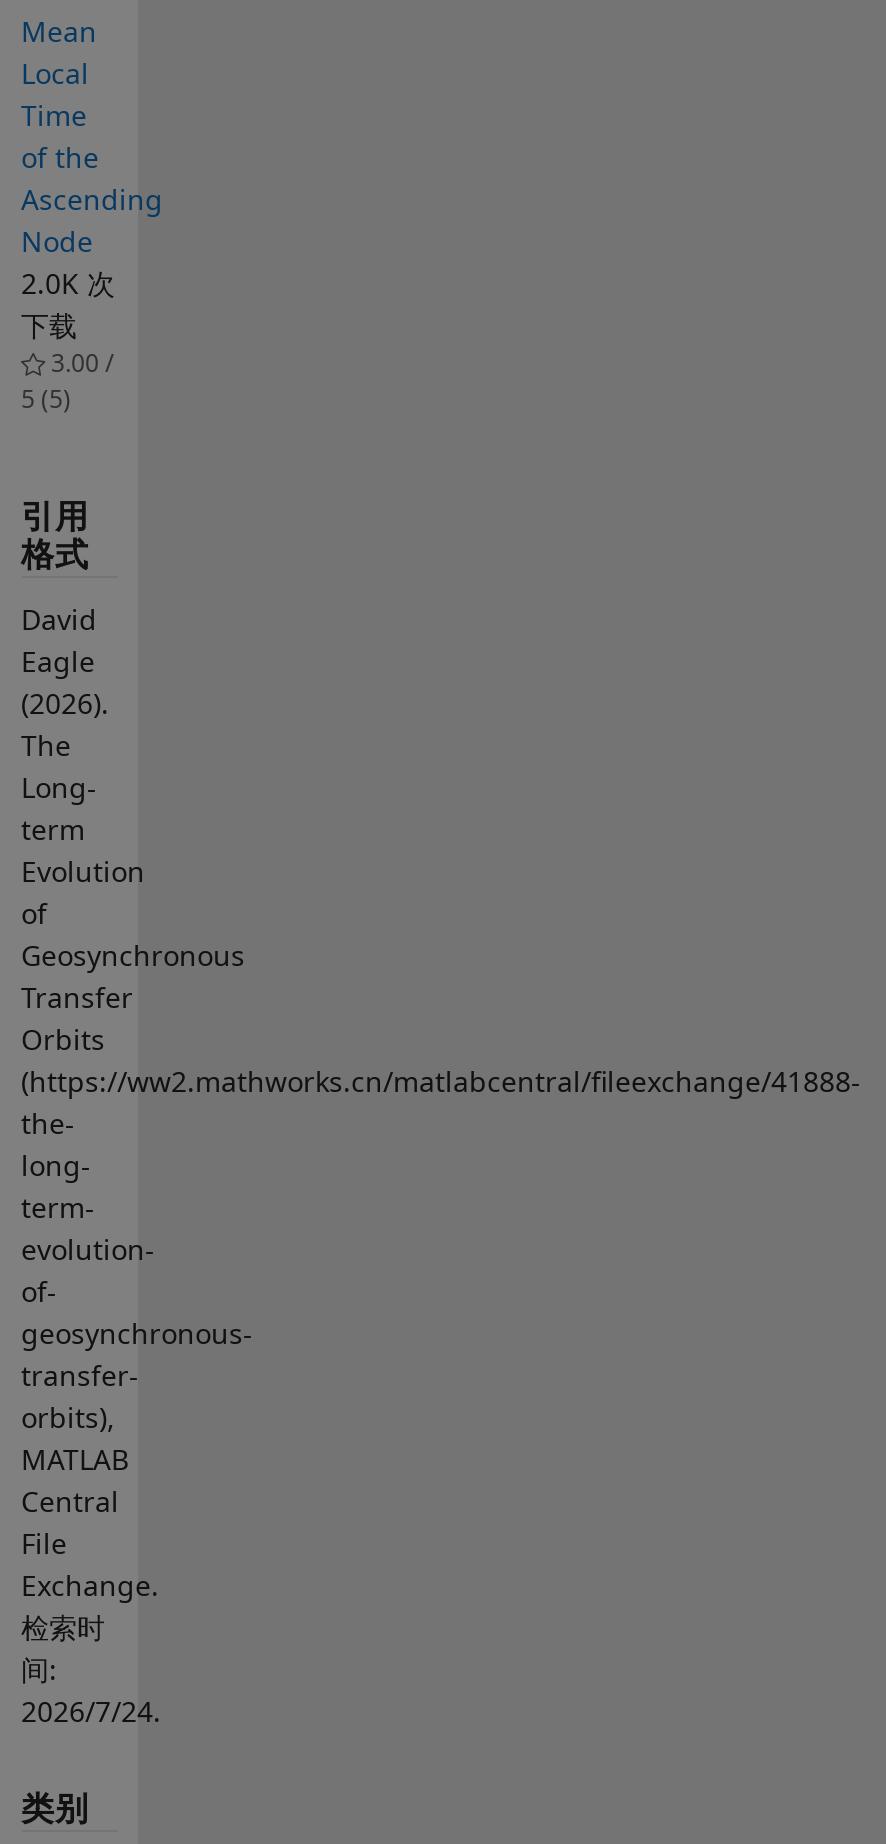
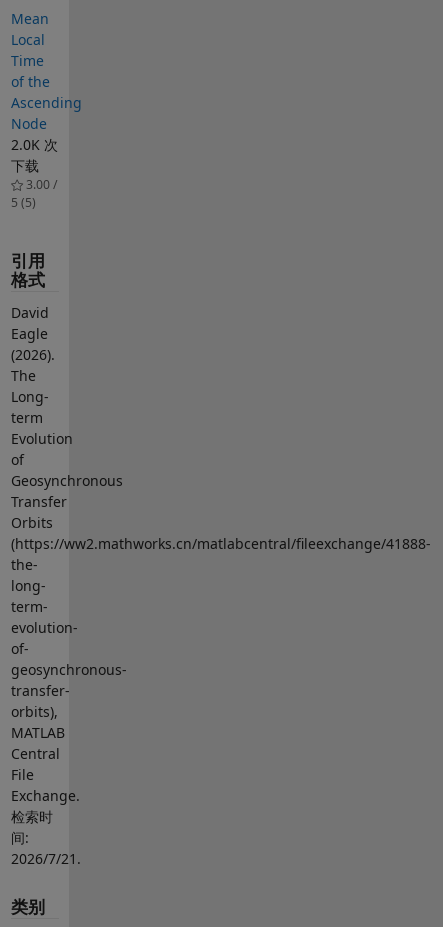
- 2026/7/24.
+ 2026/7/21.
